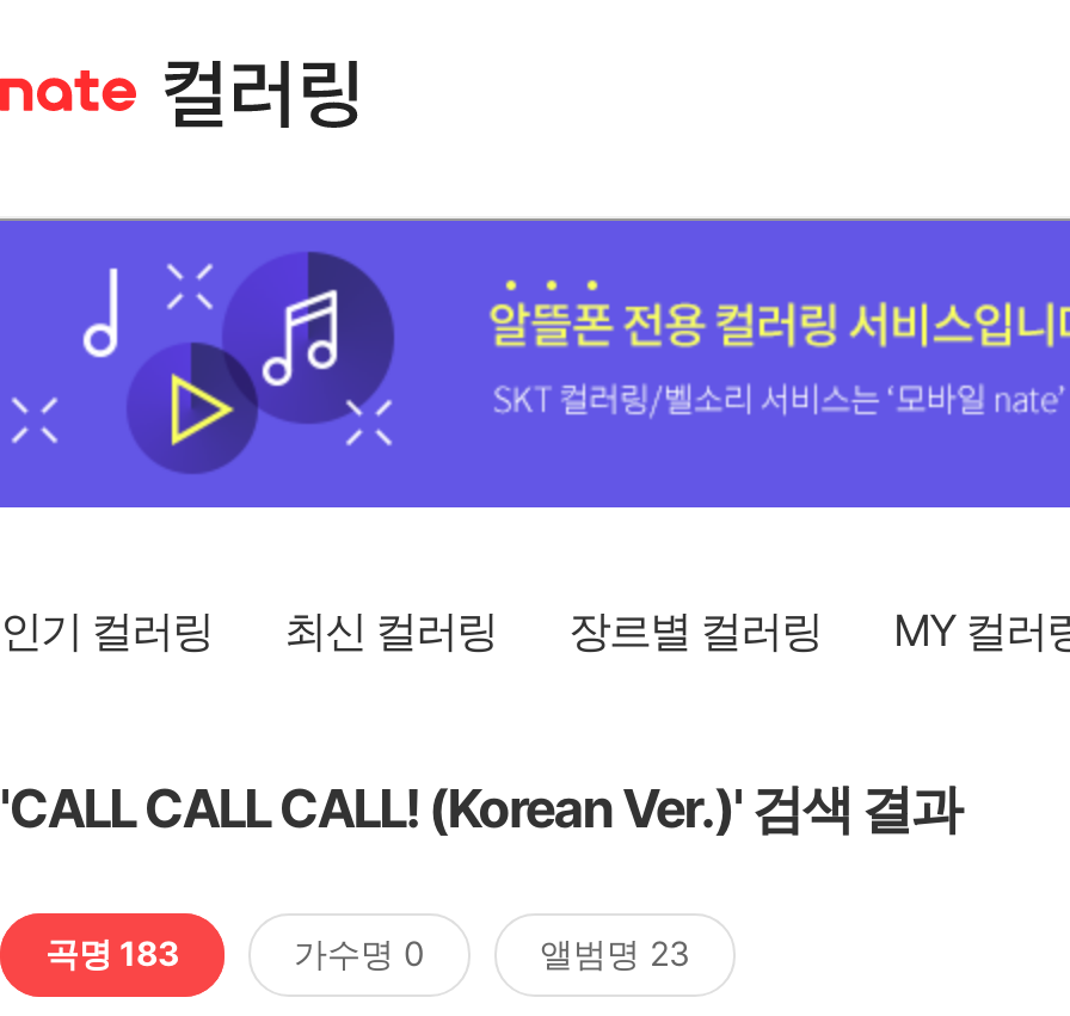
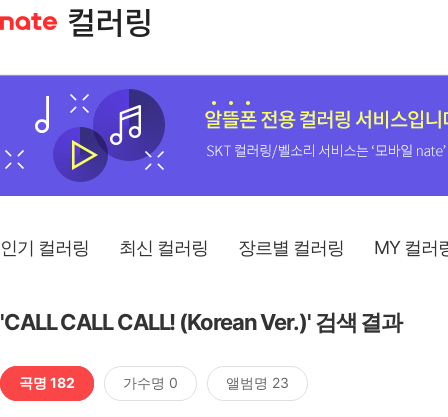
- 곡명 183
+ 곡명 182
